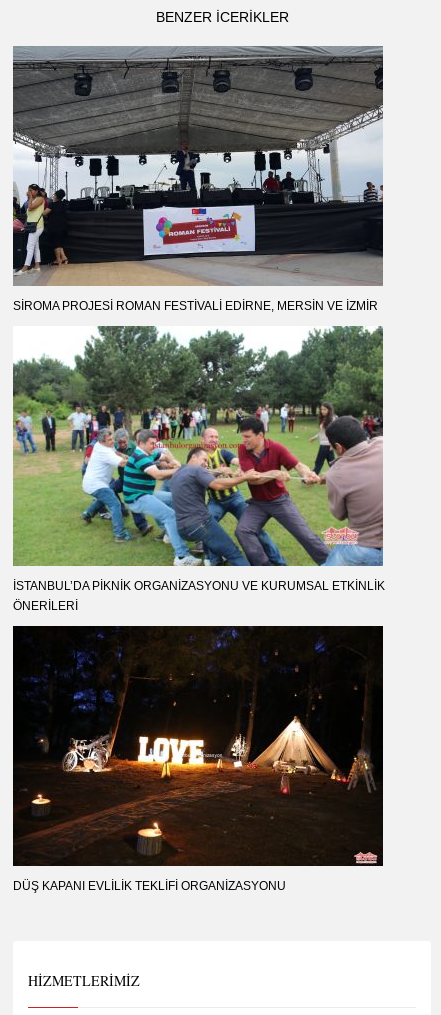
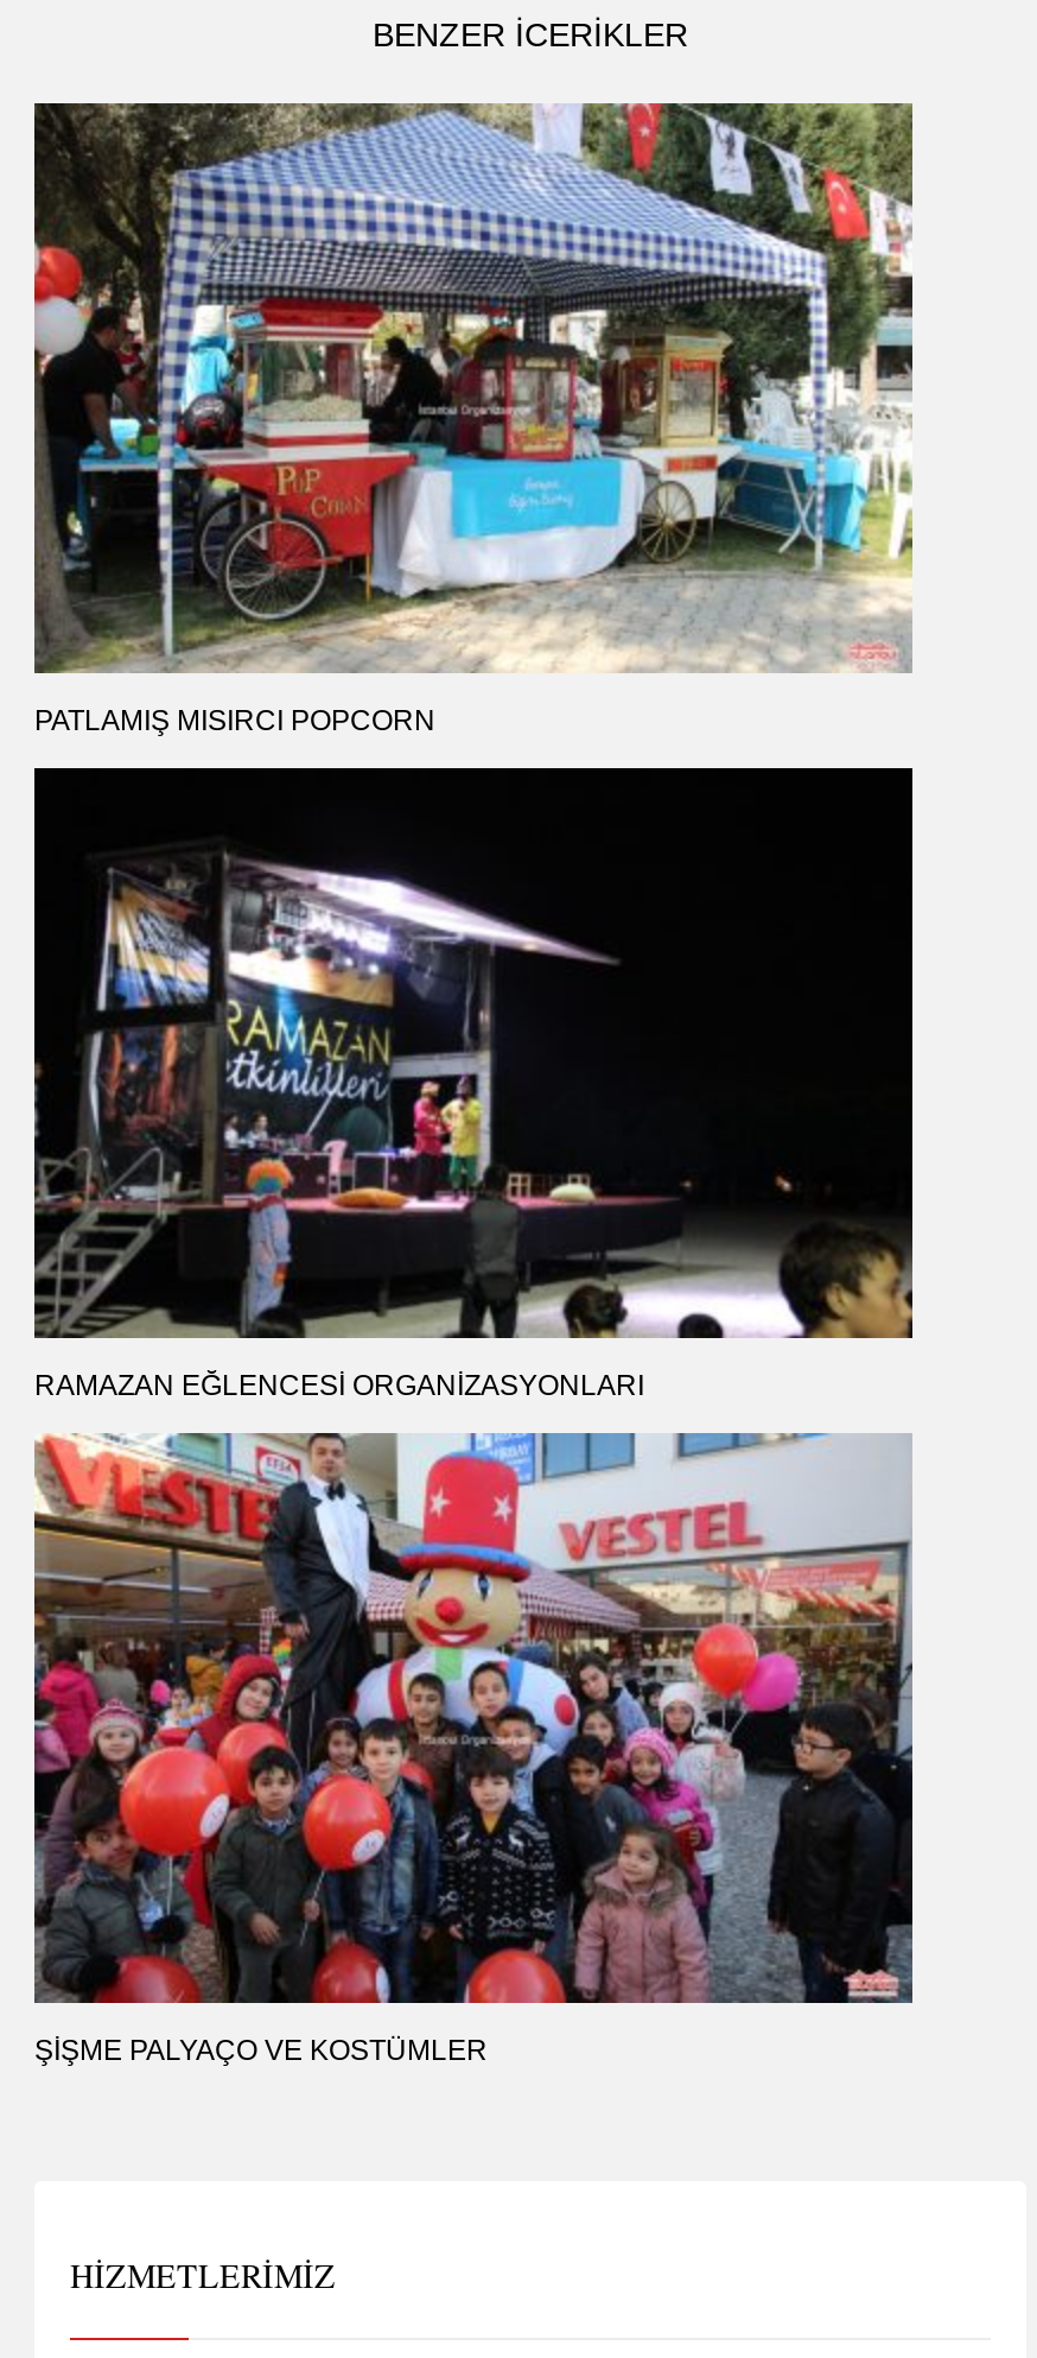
- [image]
- SIROMA PROJESI ROMAN FESTIVALI EDIRNE, MERSIN VE İZMIR
+ [image]
+ PATLAMIŞ MISIRCI POPCORN

- [image]
- İSTANBUL’DA PIKNIK ORGANIZASYONU VE KURUMSAL ETKINLIK
- ÖNERILERI
+ [image]
+ RAMAZAN EĞLENCESI ORGANIZASYONLARI

- [image]
- DÜŞ KAPANI EVLILIK TEKLIFI ORGANIZASYONU
+ [image]
+ ŞIŞME PALYAÇO VE KOSTÜMLER
